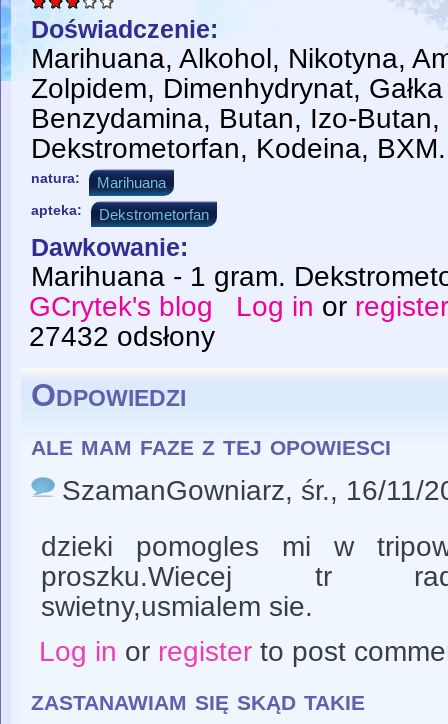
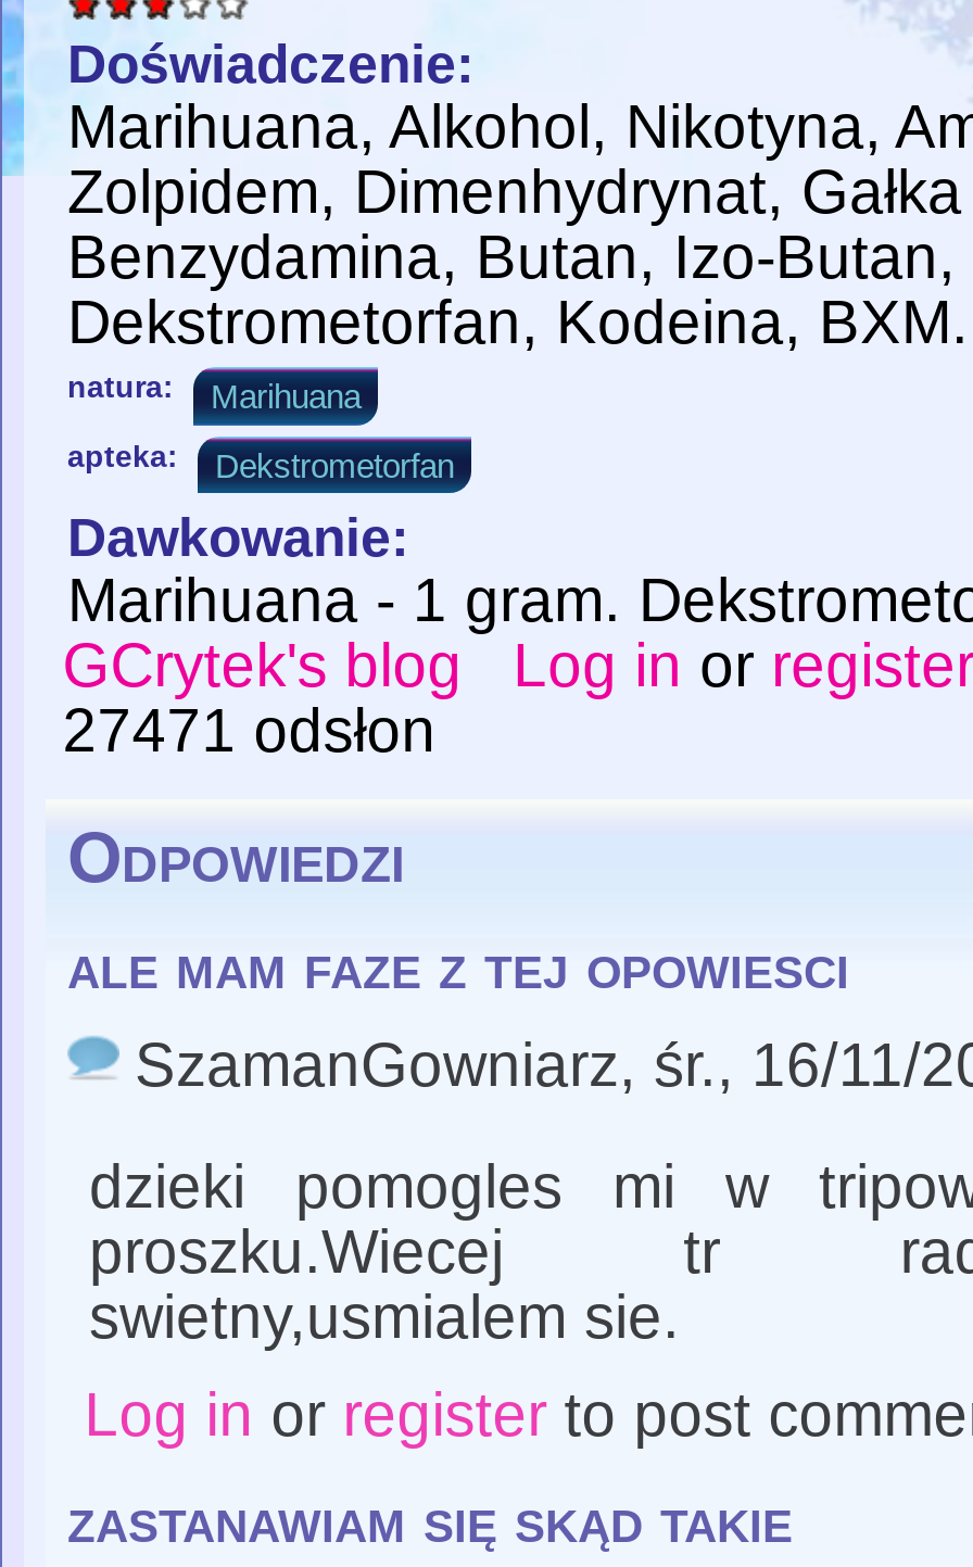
- 27432 odsłony
+ 27471 odsłon
